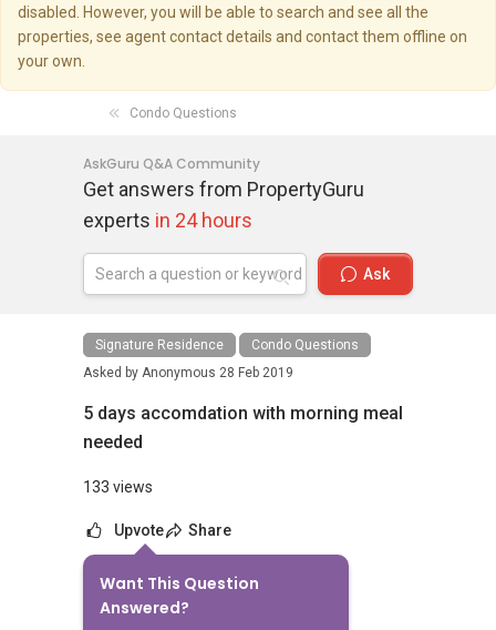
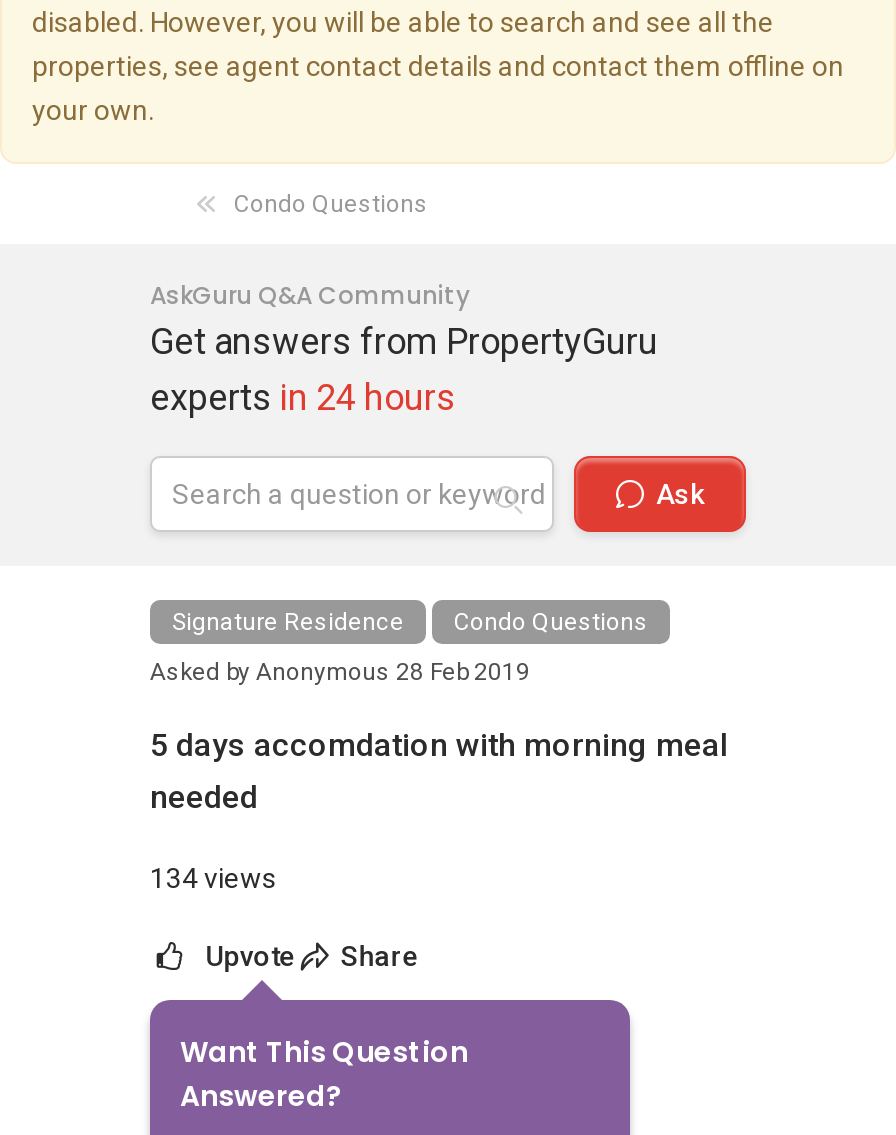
- 133 views
+ 134 views
